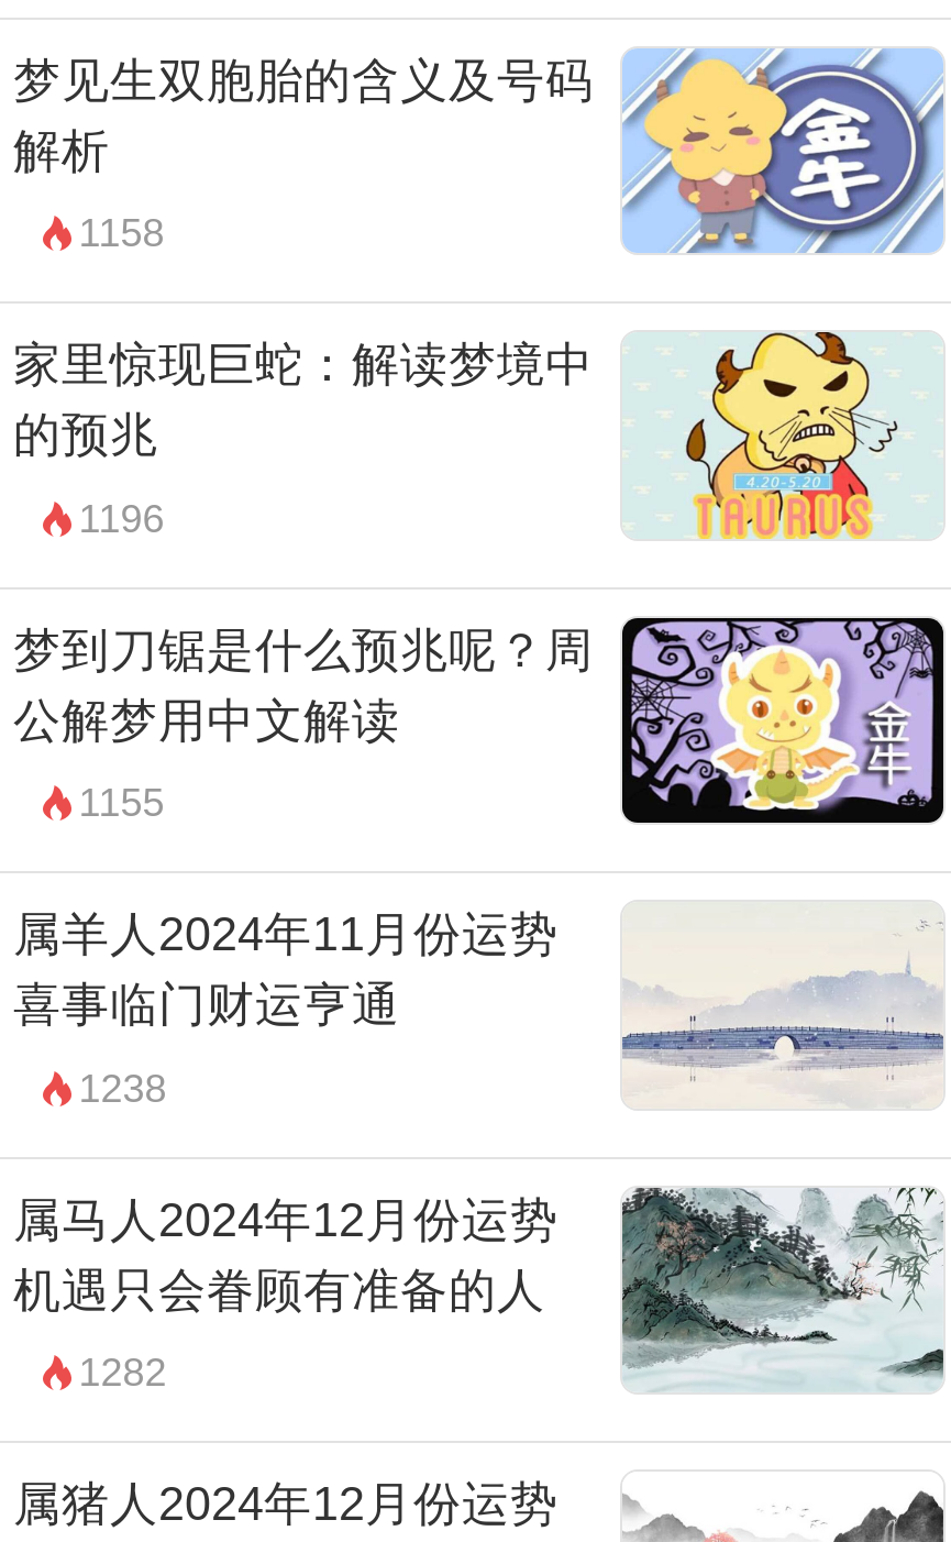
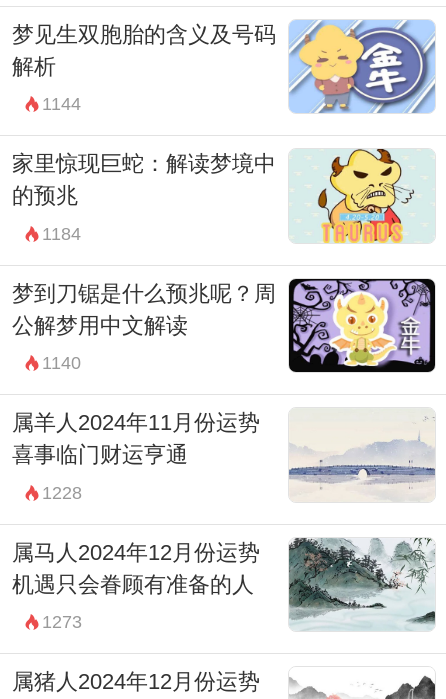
- 1158
+ 1144

- 1196
+ 1184

- 1155
+ 1140

- 1238
+ 1228

- 1282
+ 1273
